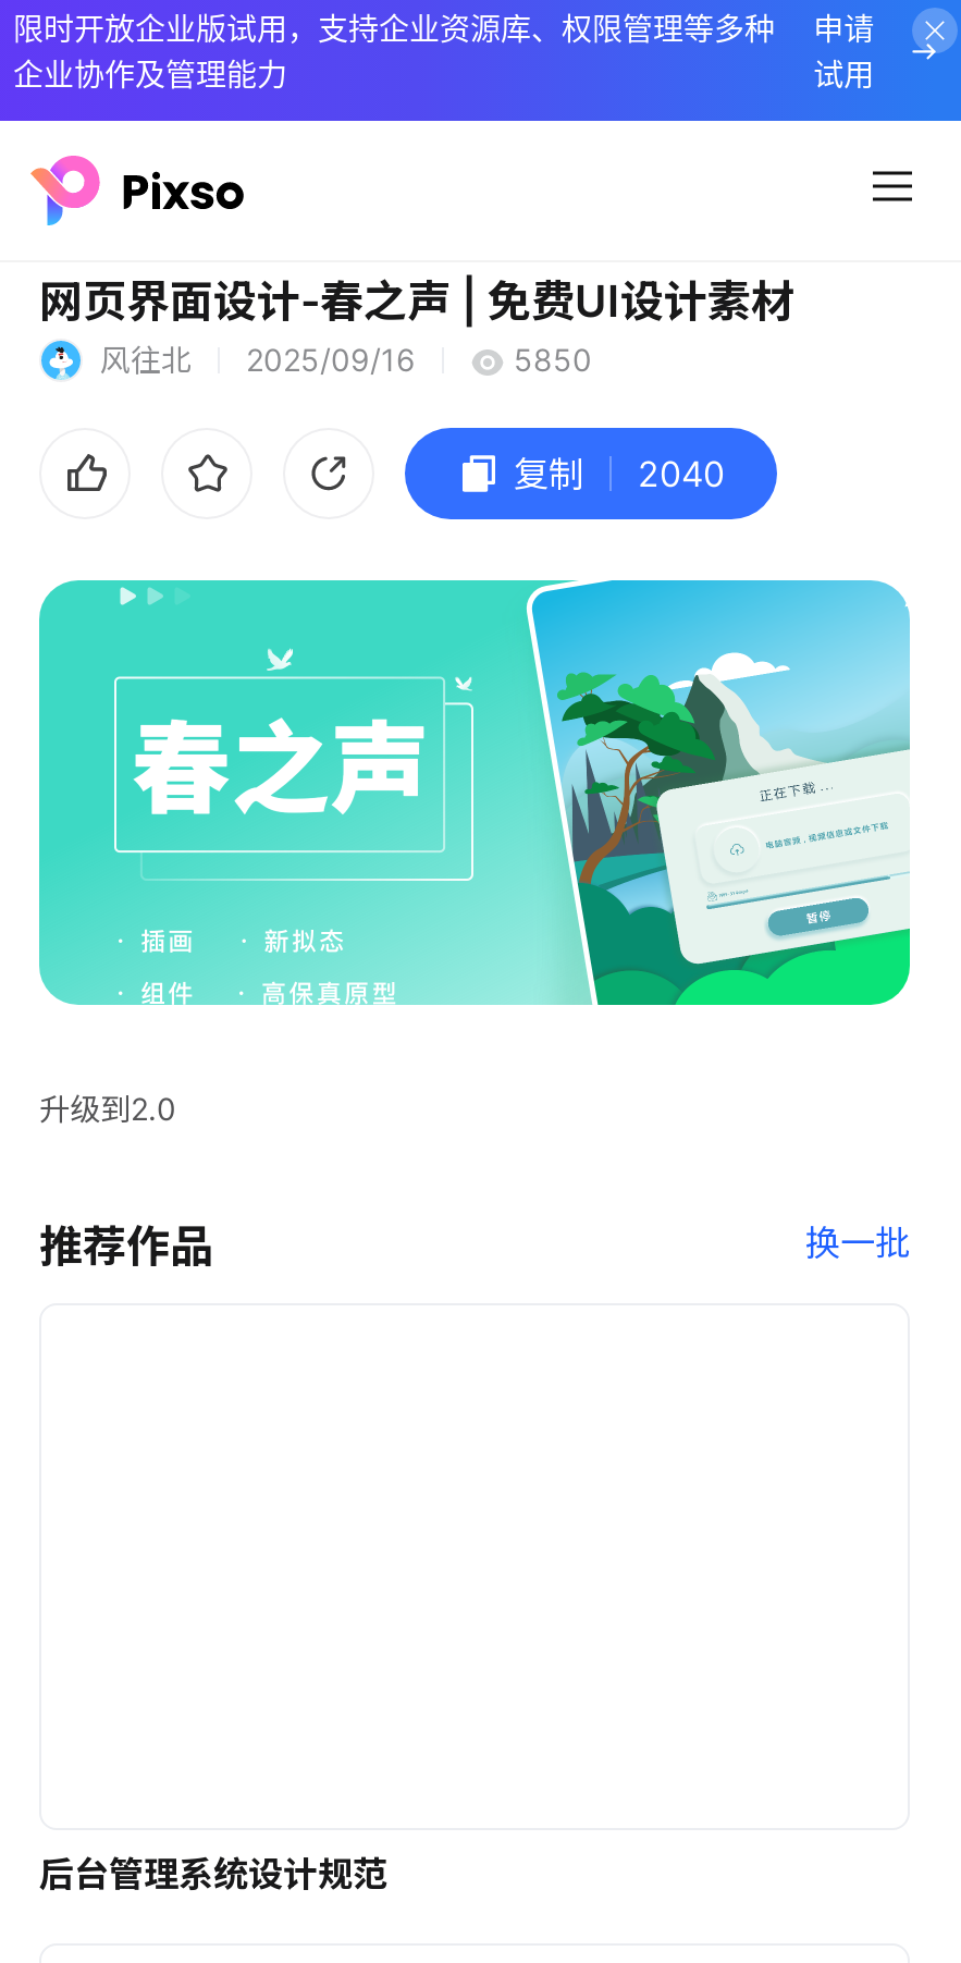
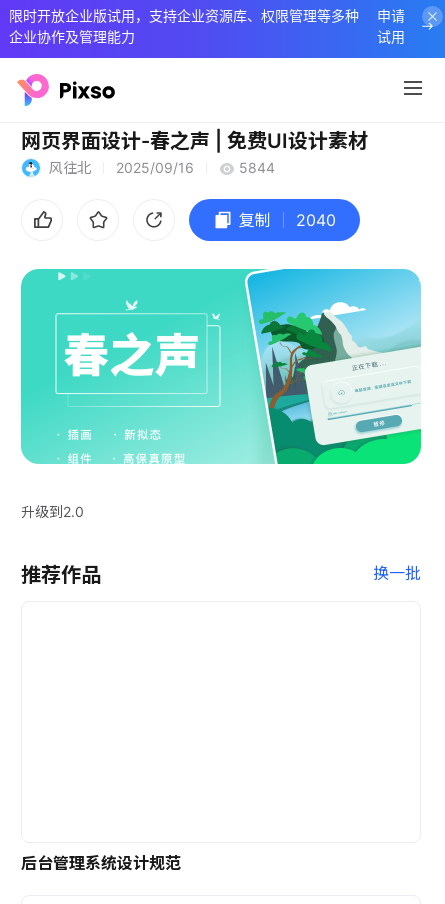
- 5850
+ 5844
